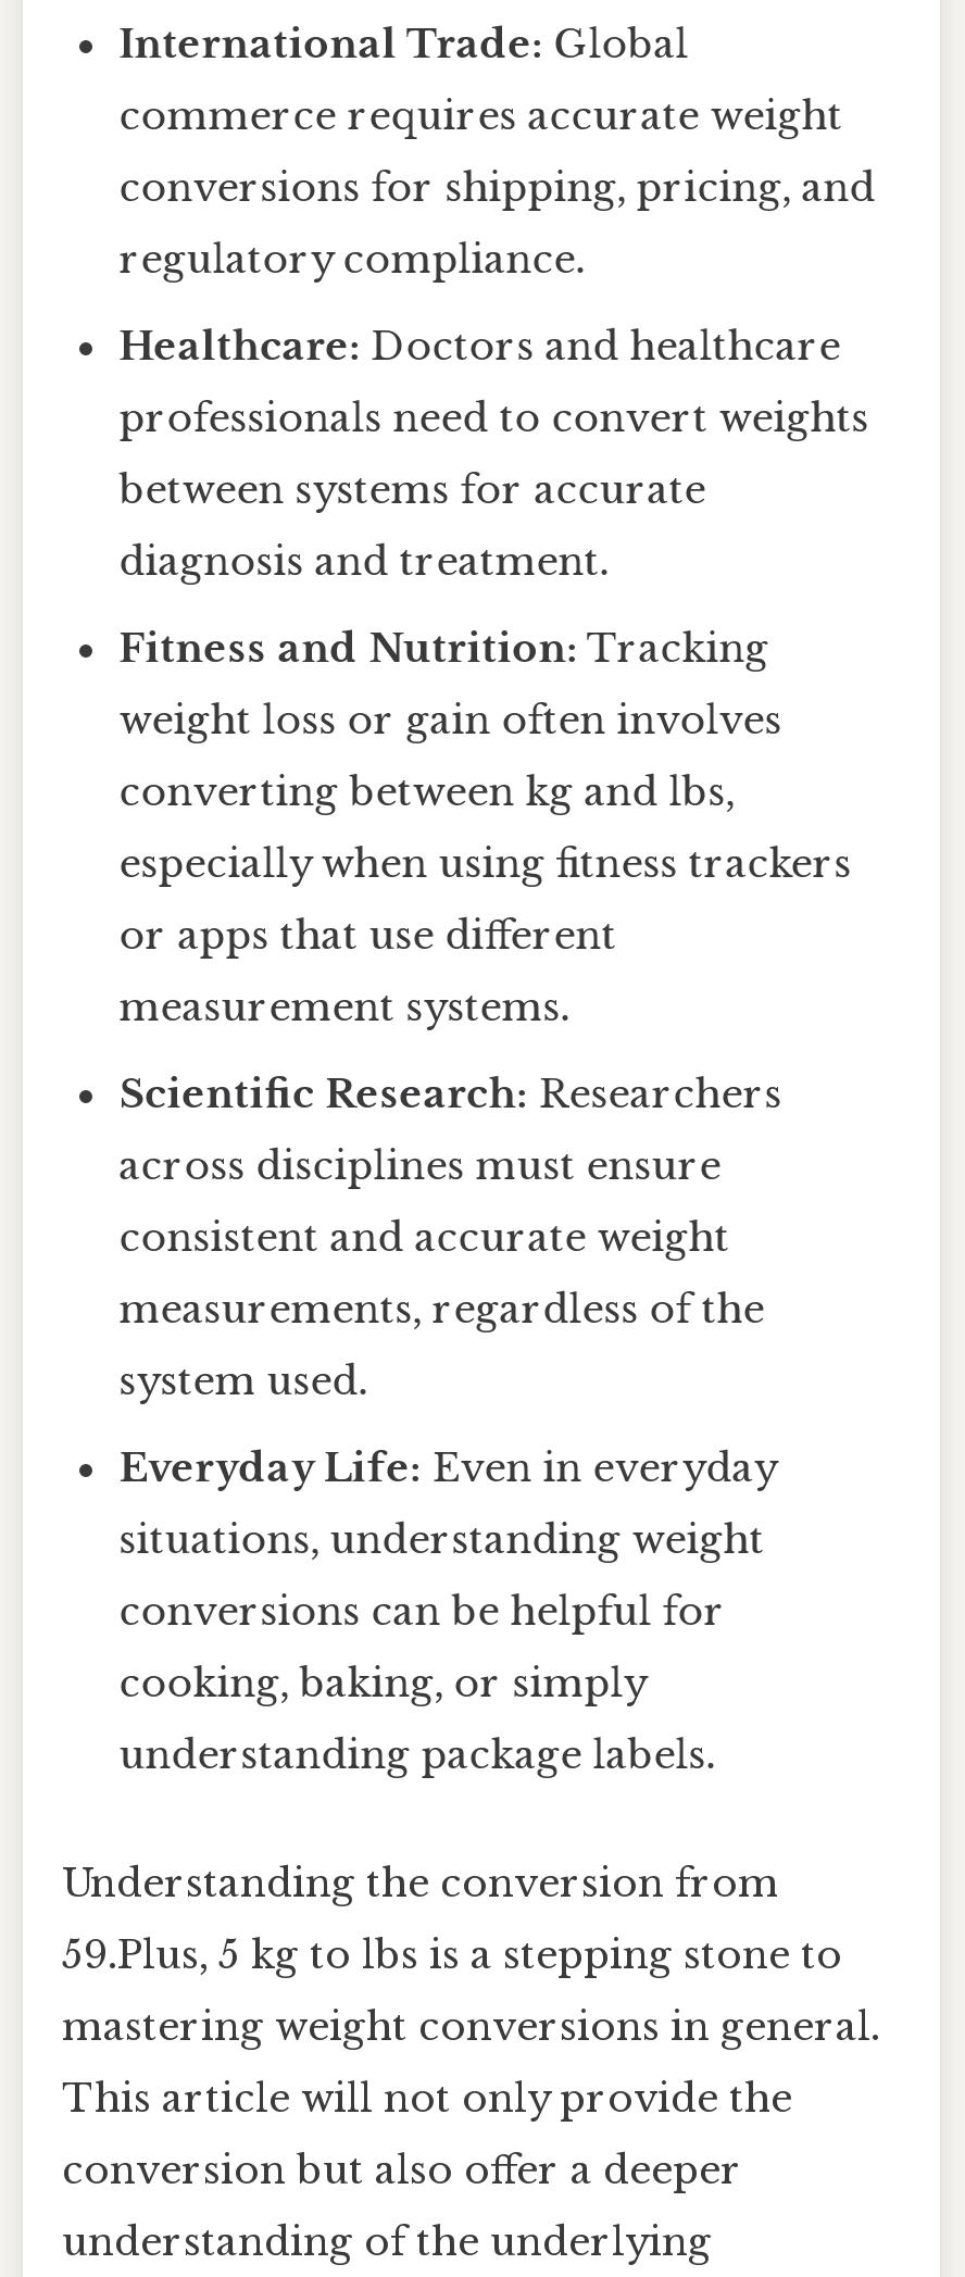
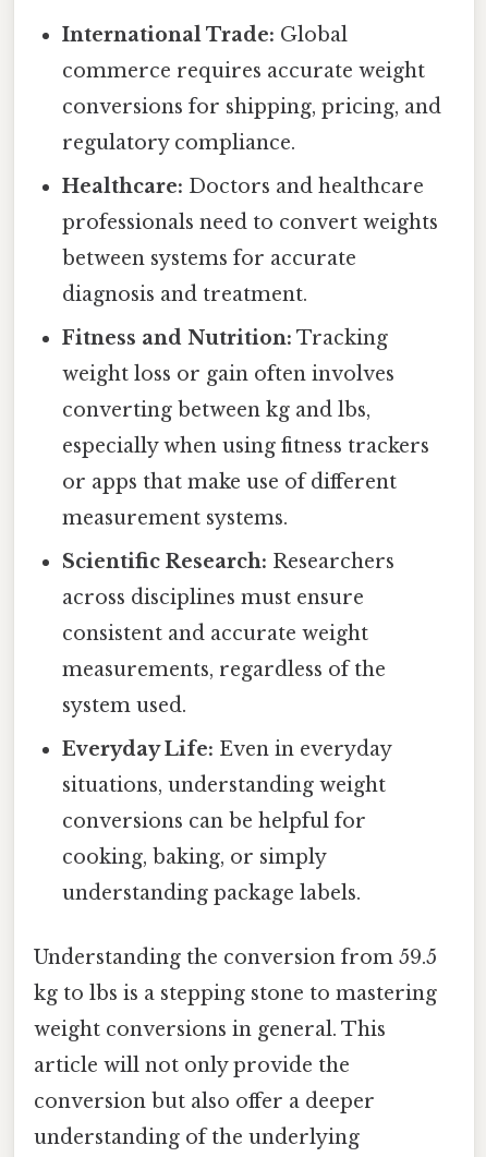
- or apps that use different
+ or apps that make use of different

- Understanding the conversion from
+ Understanding the conversion from 59.5

- 59.Plus, 5 kg to lbs is a stepping stone to
+ kg to lbs is a stepping stone to mastering

- mastering weight conversions in general.
+ weight conversions in general. This

- This article will not only provide the
+ article will not only provide the
